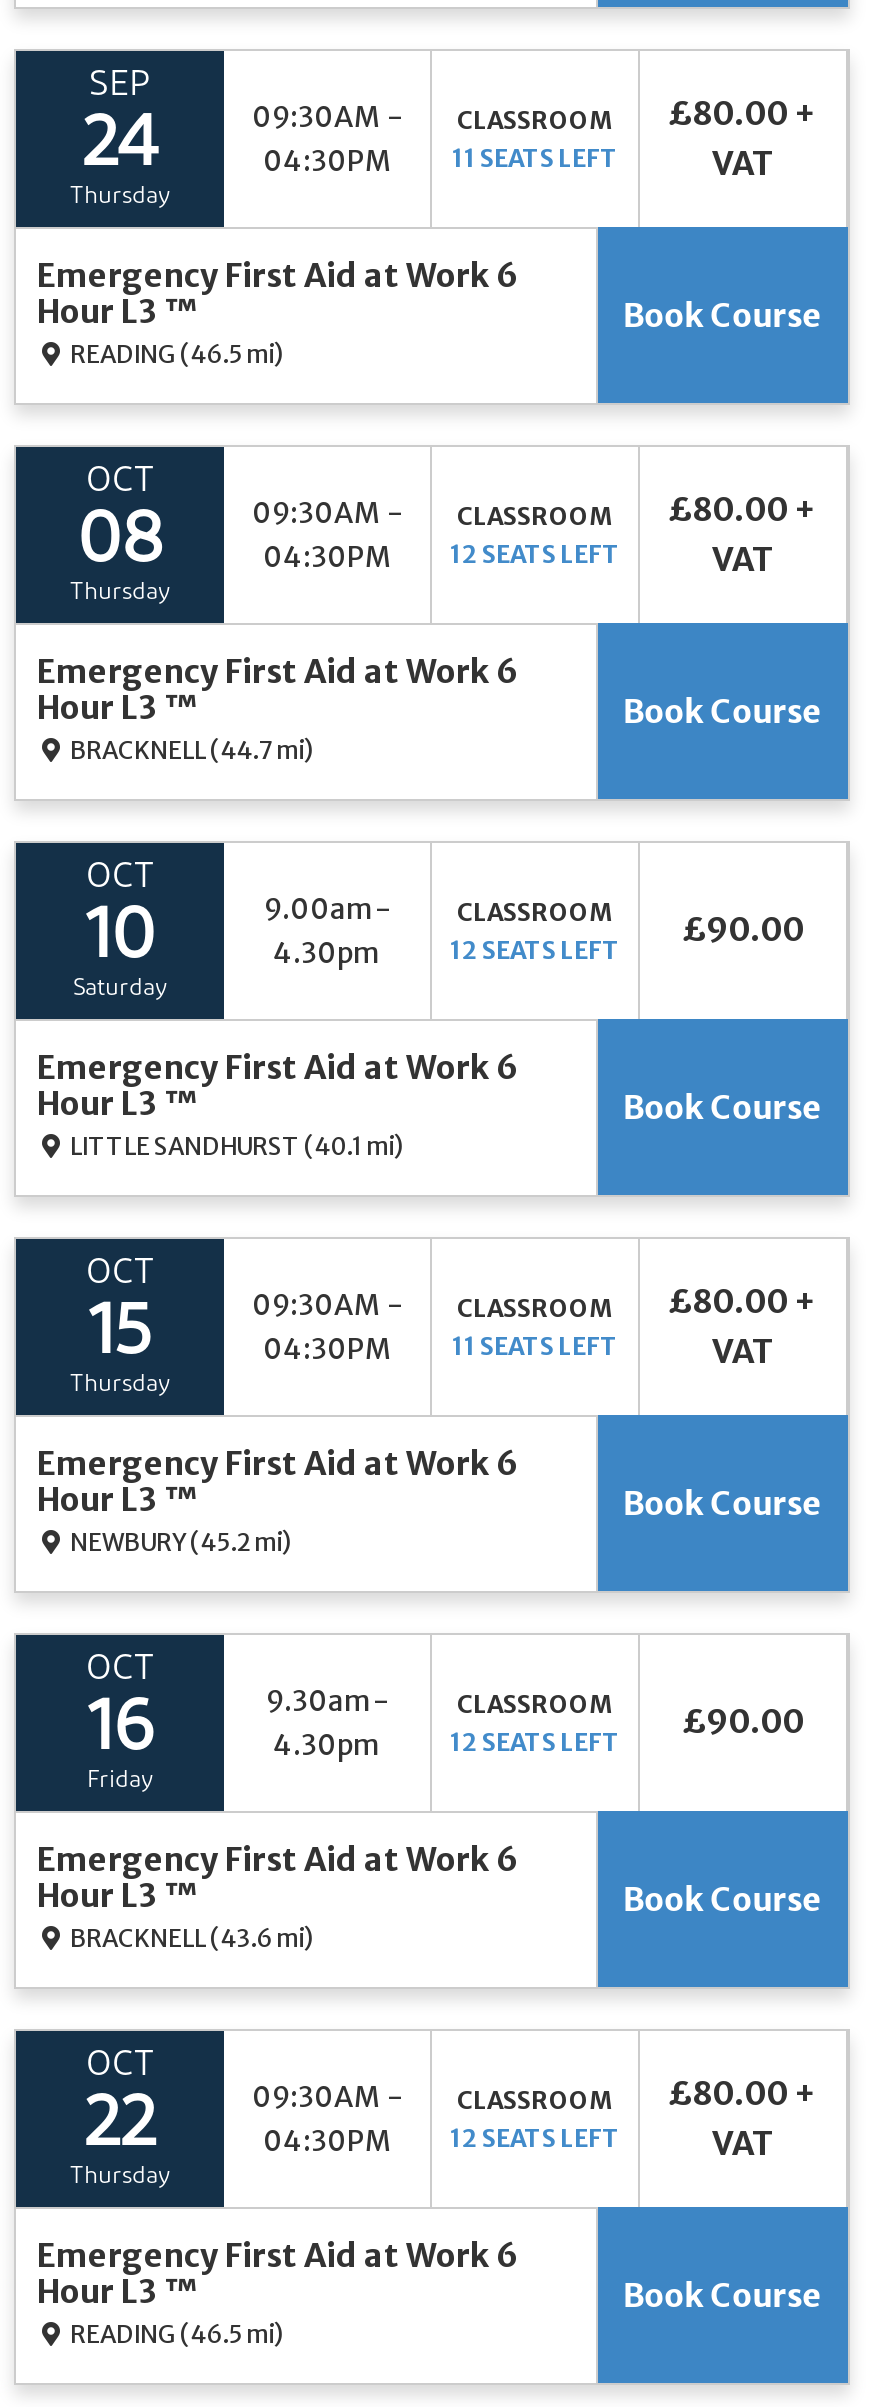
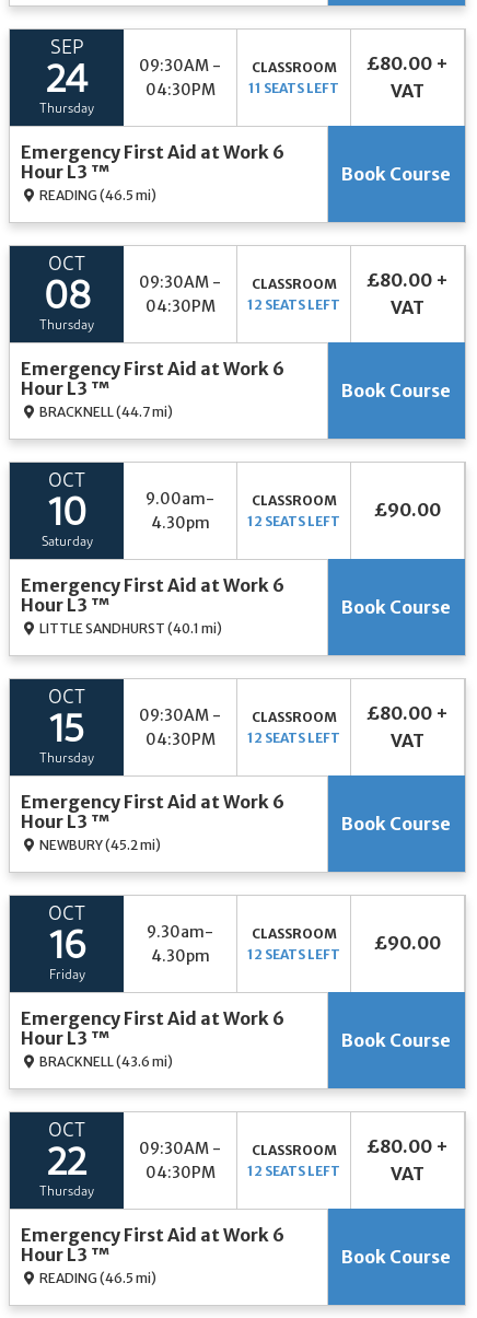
- 11 SEATS LEFT
+ 12 SEATS LEFT
